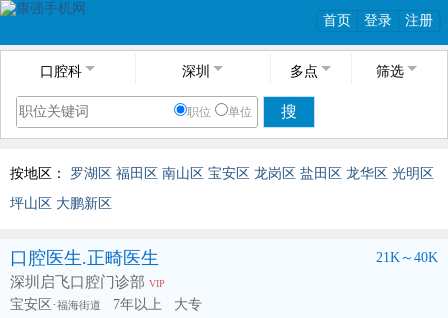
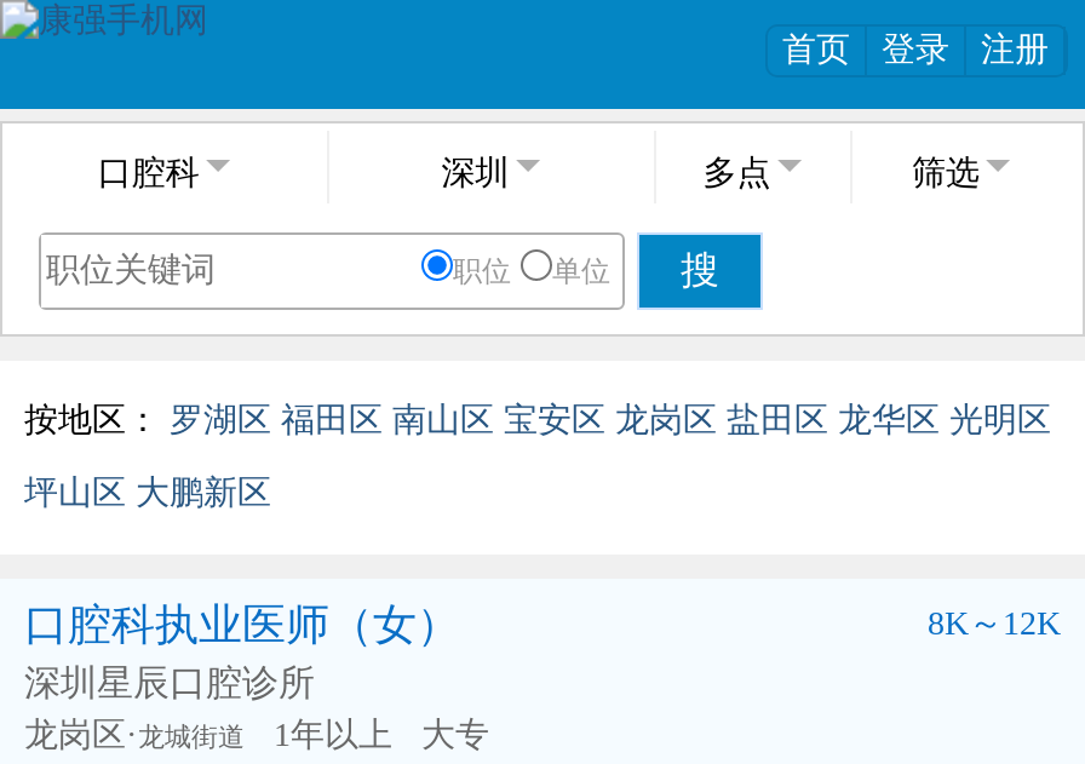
- 口腔医生.正畸医生
- 21K～40K
+ 口腔科执业医师（女）
+ 8K～12K

- 深圳启飞口腔门诊部VIP
- 宝安区·福海街道
- 7年以上
+ 深圳星辰口腔诊所
+ 龙岗区·龙城街道
+ 1年以上
